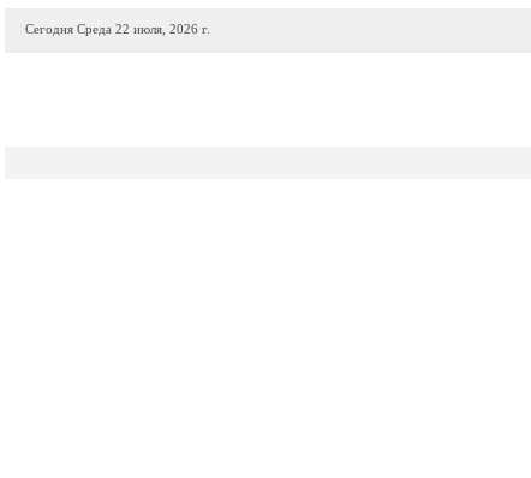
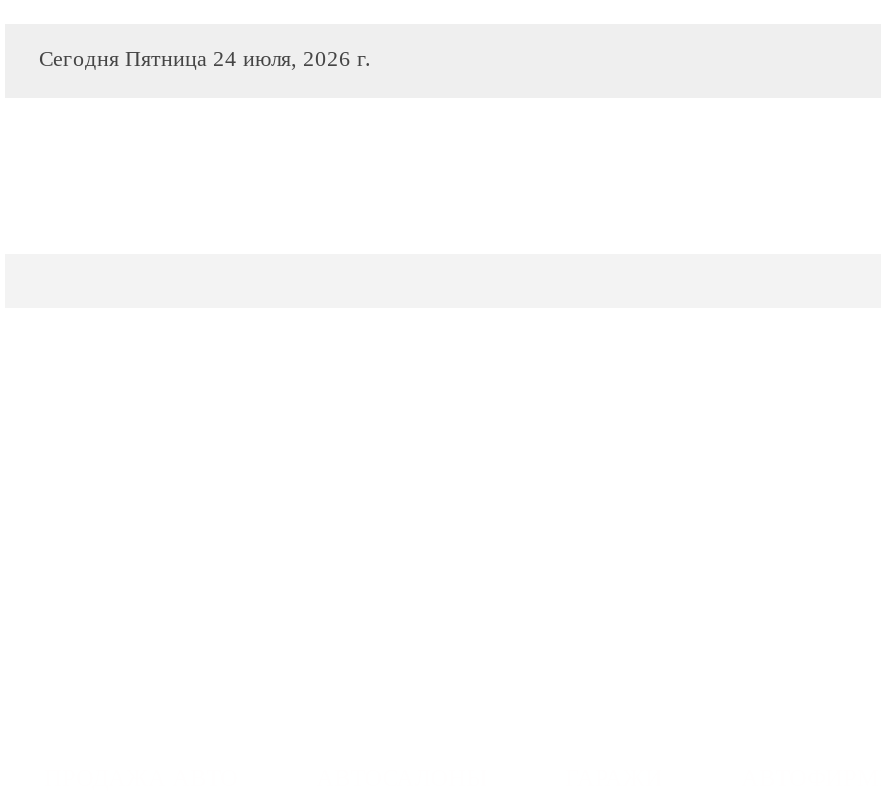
- Сегодня Среда 22 июля, 2026 г.
+ Сегодня Пятница 24 июля, 2026 г.
